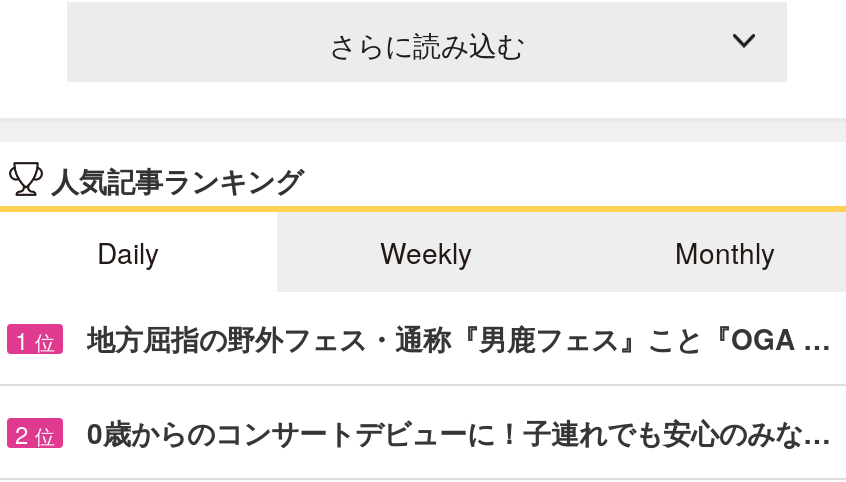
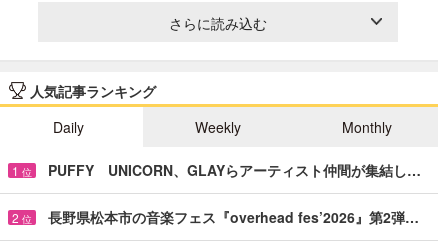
- 地方屈指の野外フェス・通称『男鹿フェス』こと『OGA …
+ PUFFY UNICORN、GLAYらアーティスト仲間が集結し…

- 0歳からのコンサートデビューに！子連れでも安心のみな…
+ 長野県松本市の音楽フェス『overhead fes’2026』第2弾…
